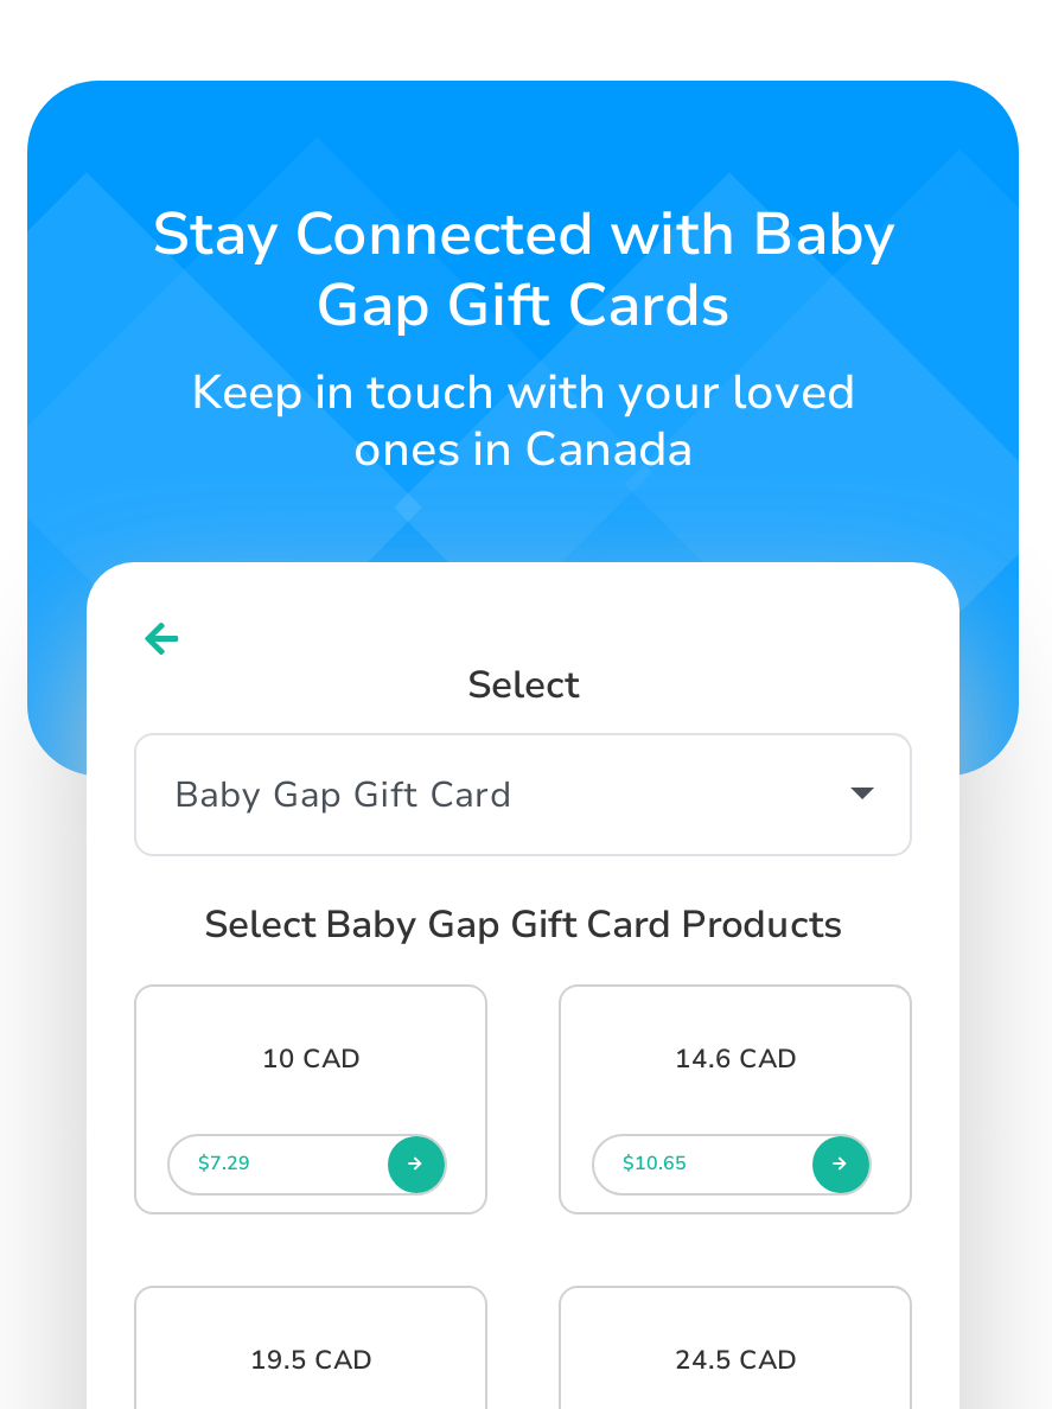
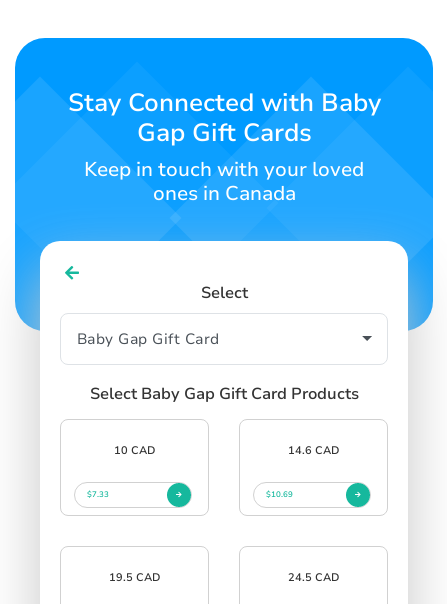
- $7.29
+ $7.33

- $10.65
+ $10.69
